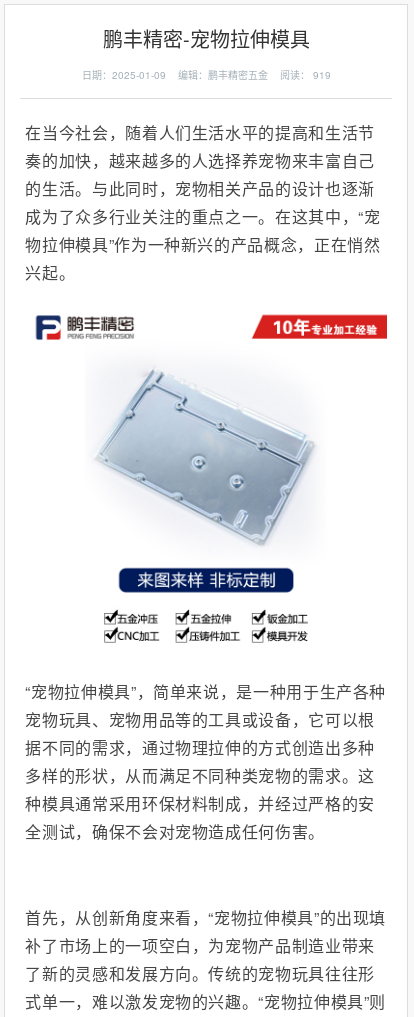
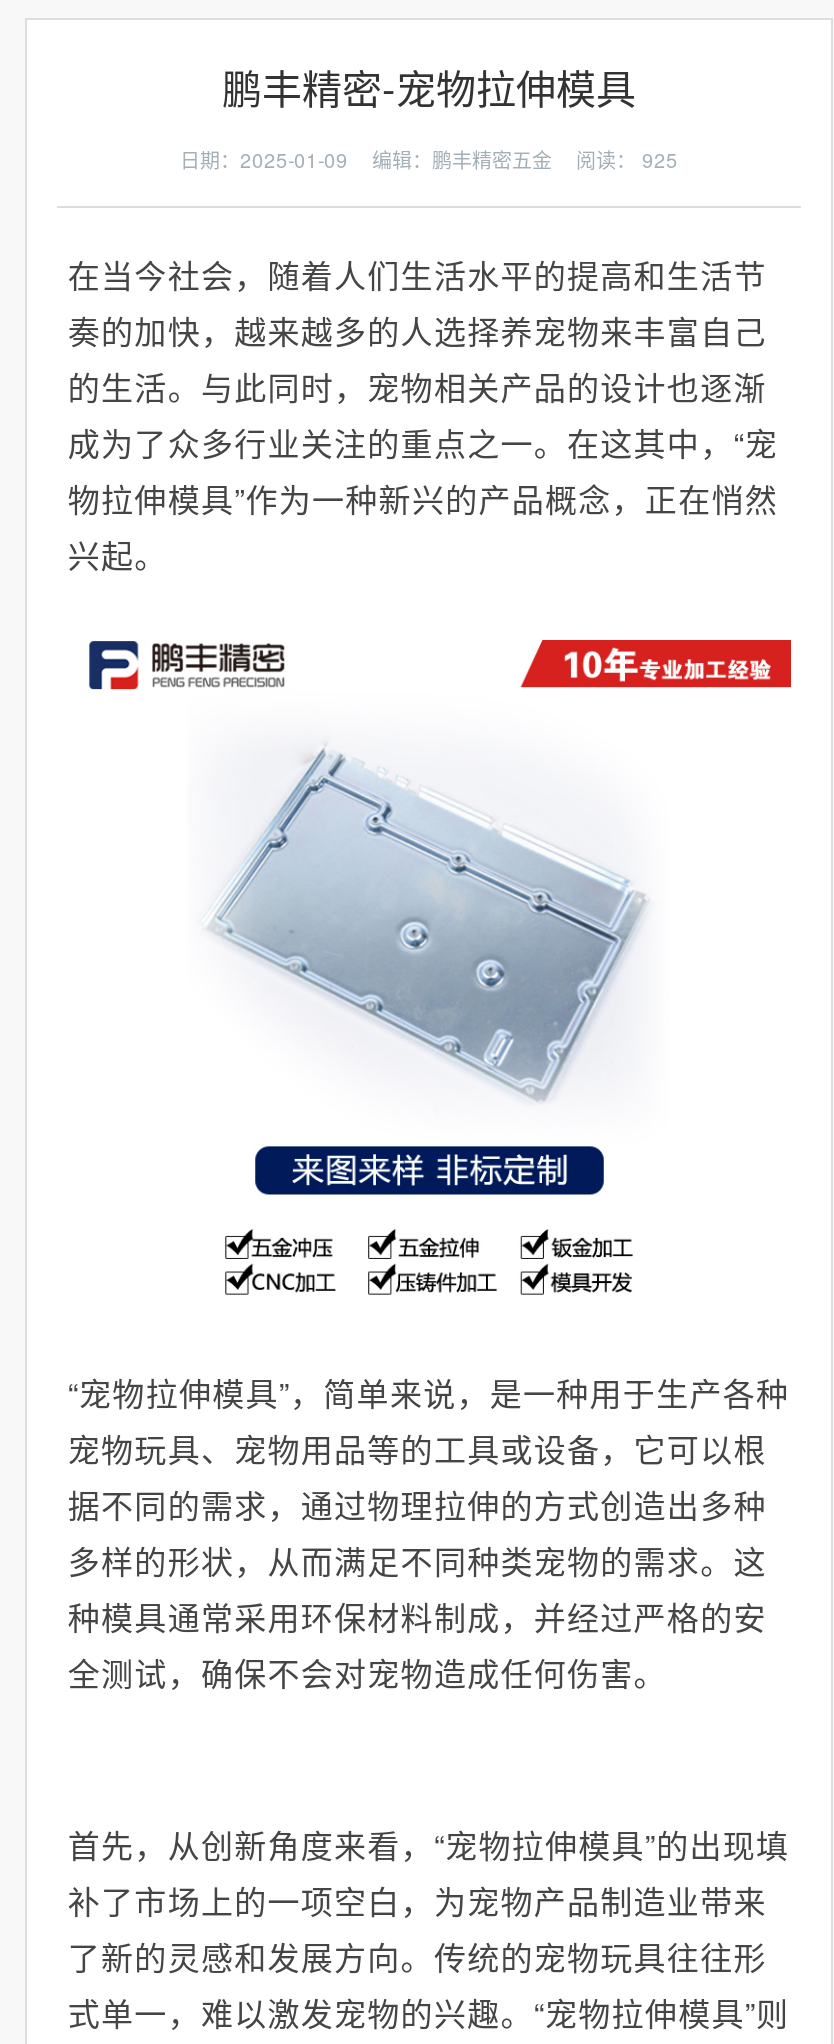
- 日期：2025-01-09 编辑：鹏丰精密五金 阅读：919
+ 日期：2025-01-09 编辑：鹏丰精密五金 阅读：925
